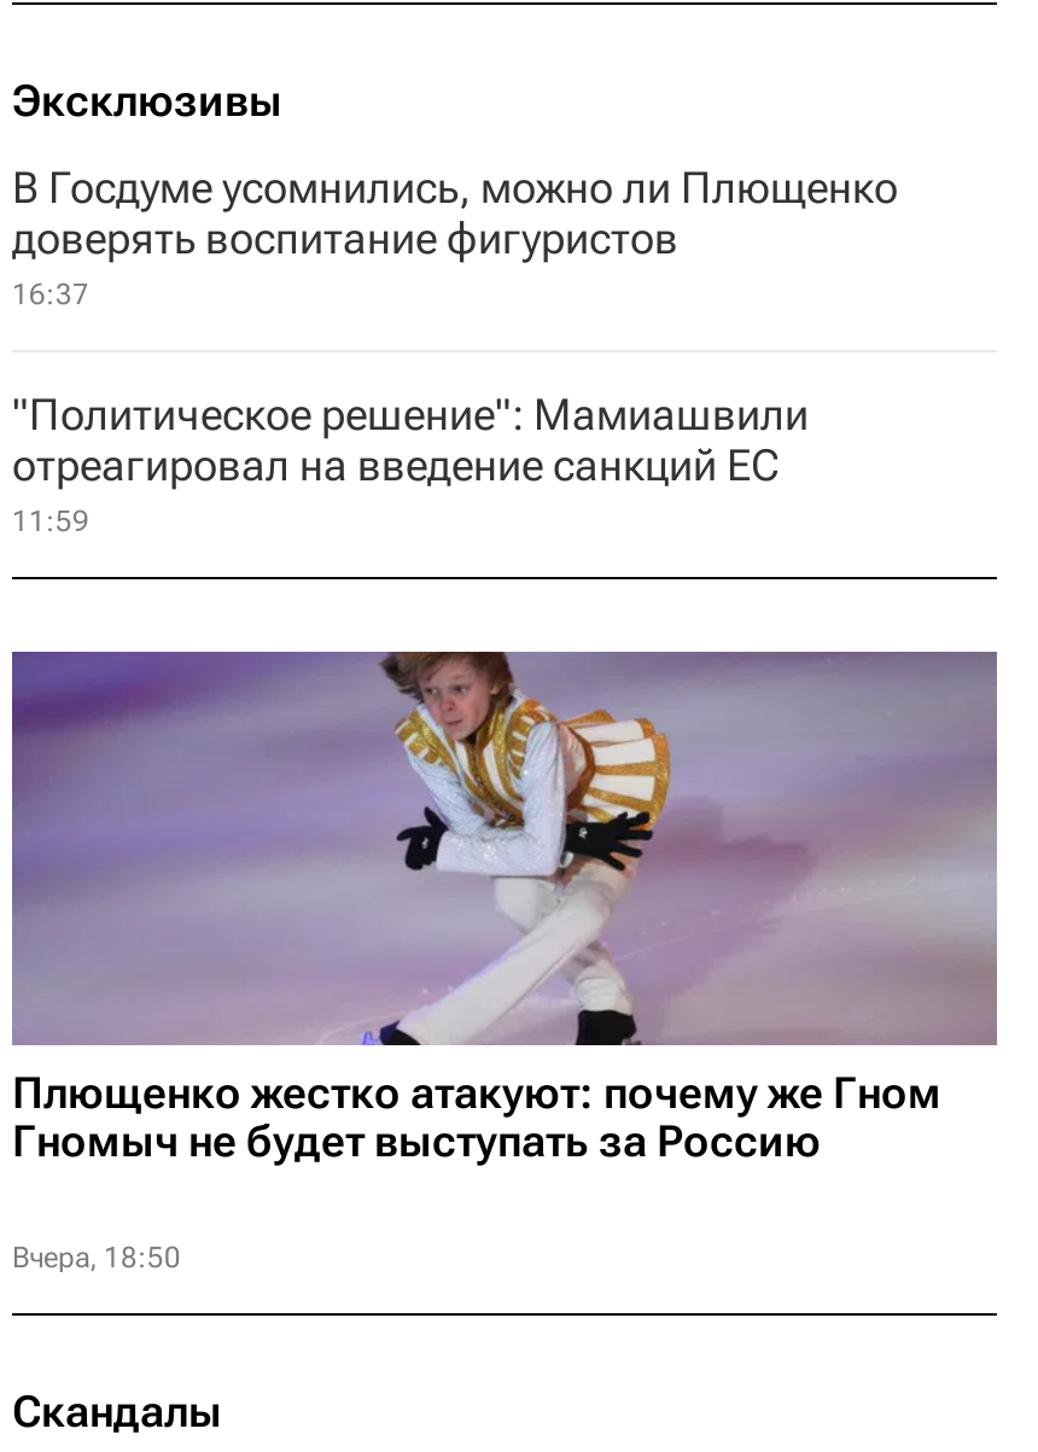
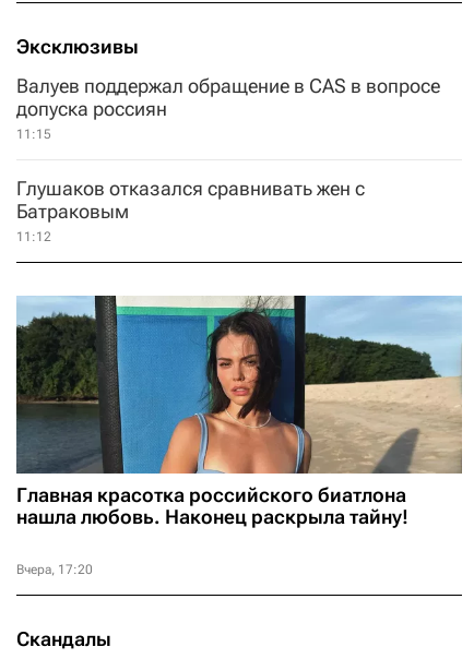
- В Госдуме усомнились, можно ли Плющенко
- доверять воспитание фигуристов
- 16:37
+ Валуев поддержал обращение в CAS в вопросе
+ допуска россиян
+ 11:15

- "Политическое решение": Мамиашвили
- отреагировал на введение санкций ЕС
- 11:59
+ Глушаков отказался сравнивать жен с
+ Батраковым
+ 11:12

- [image]
- Плющенко жестко атакуют: почему же Гном
- Гномыч не будет выступать за Россию
+ [image]
+ Главная красотка российского биатлона
+ нашла любовь. Наконец раскрыла тайну!

- Вчера, 18:50
+ Вчера, 17:20
